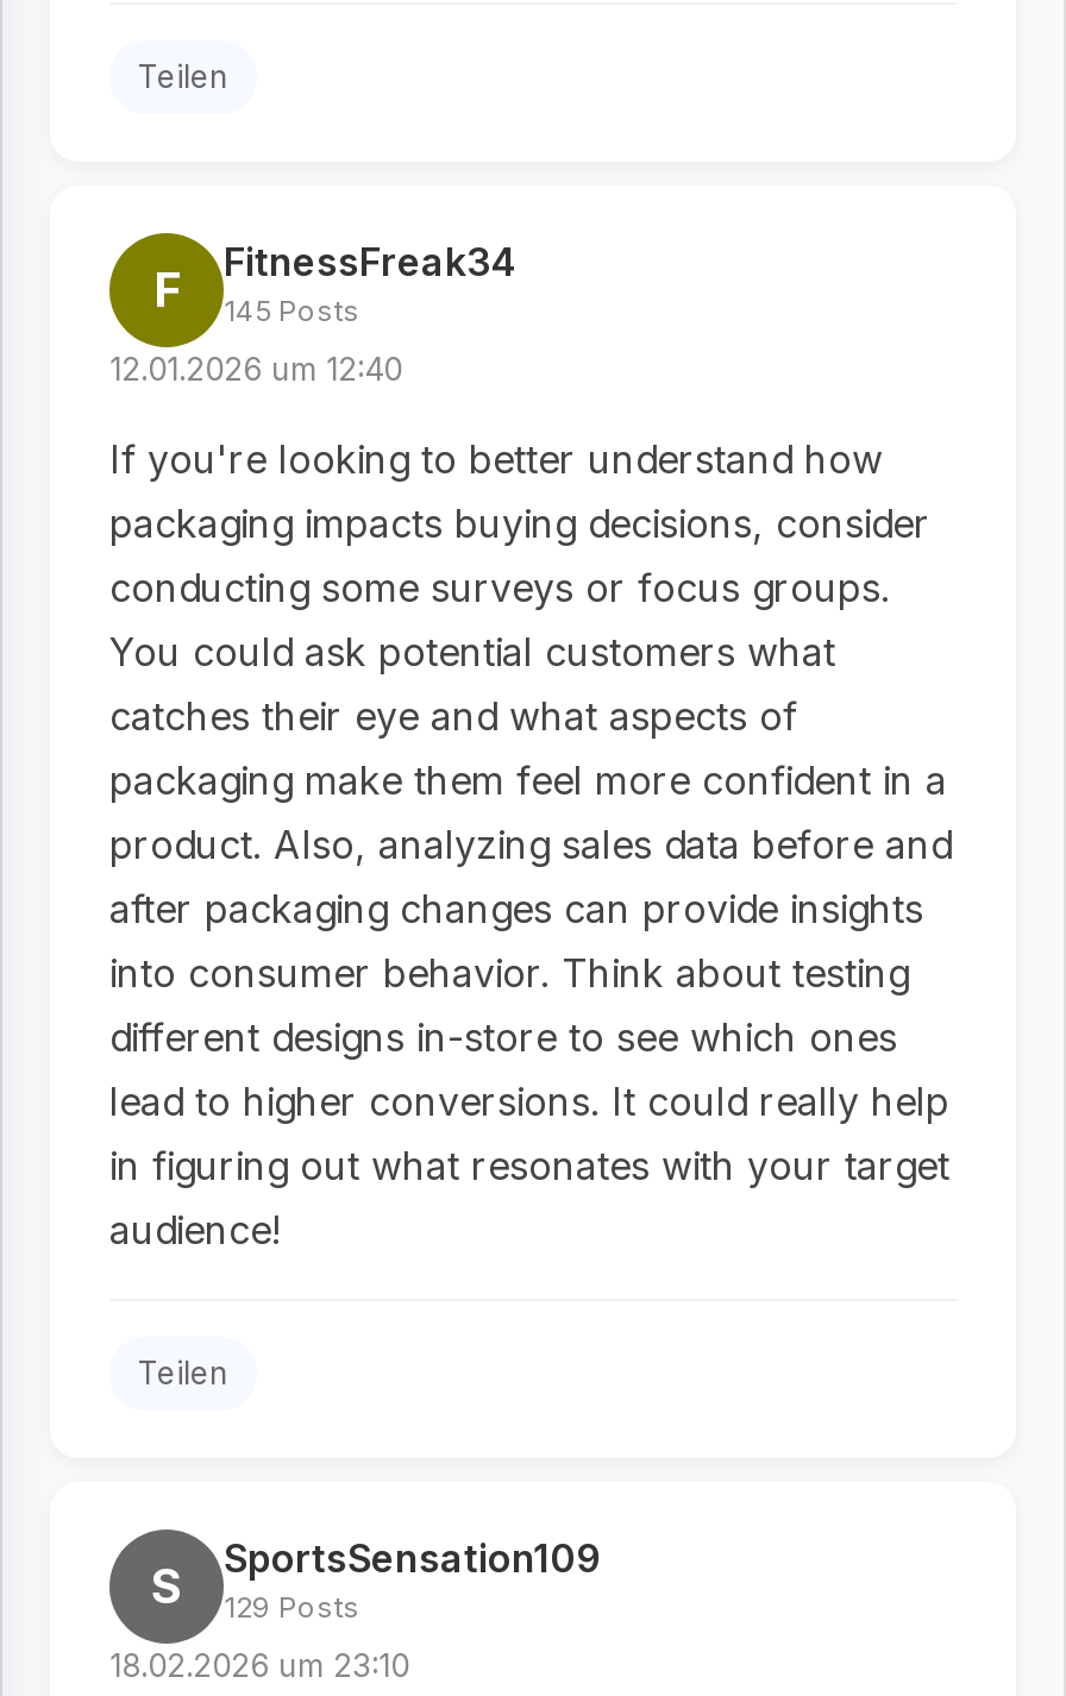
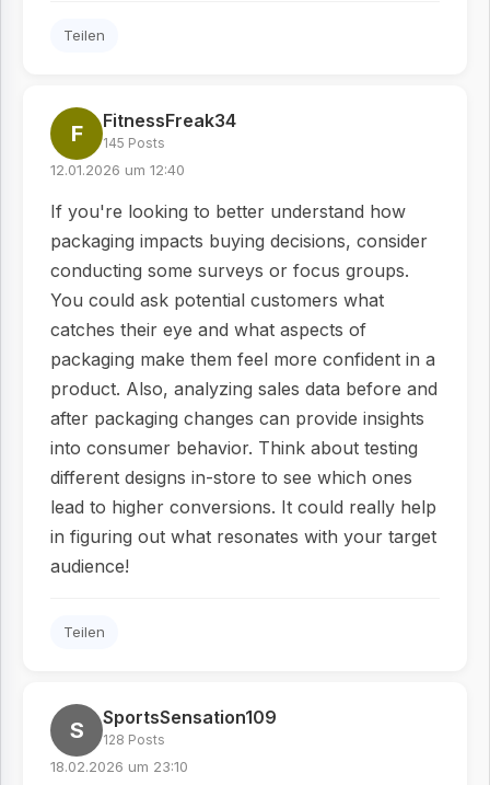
- S 129 Posts SportsSensation109
+ S 128 Posts SportsSensation109
